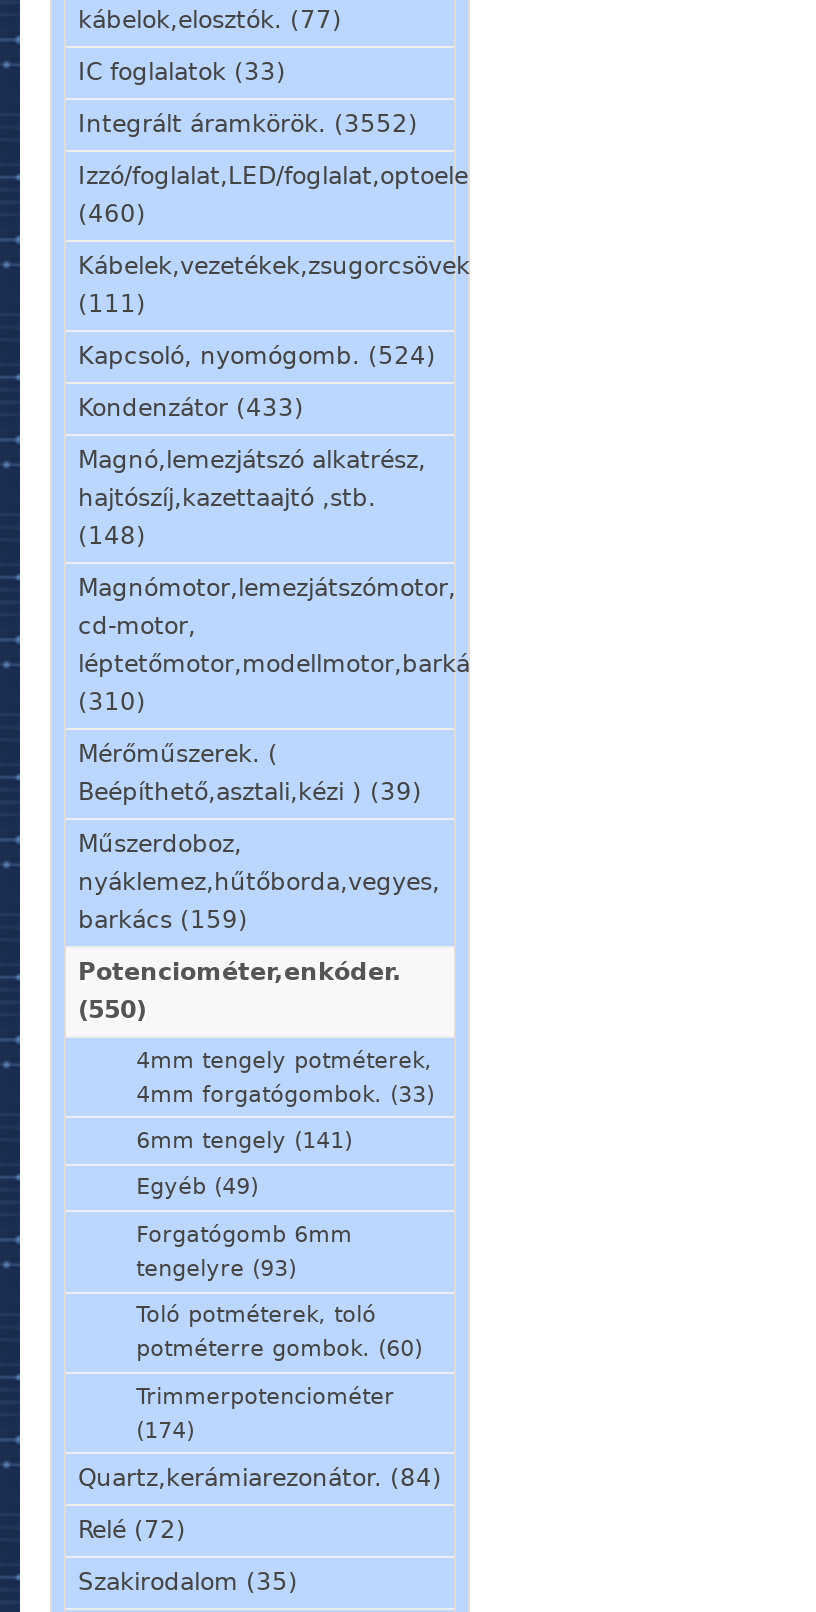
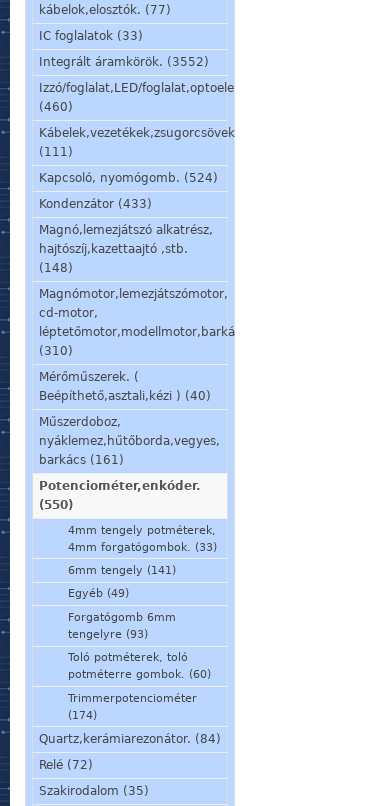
- Beépíthető,asztali,kézi ) (39)
+ Beépíthető,asztali,kézi ) (40)

- barkács (159)
+ barkács (161)
